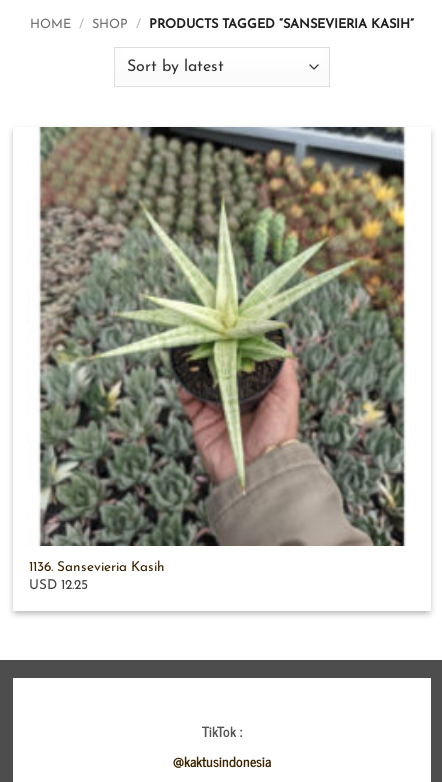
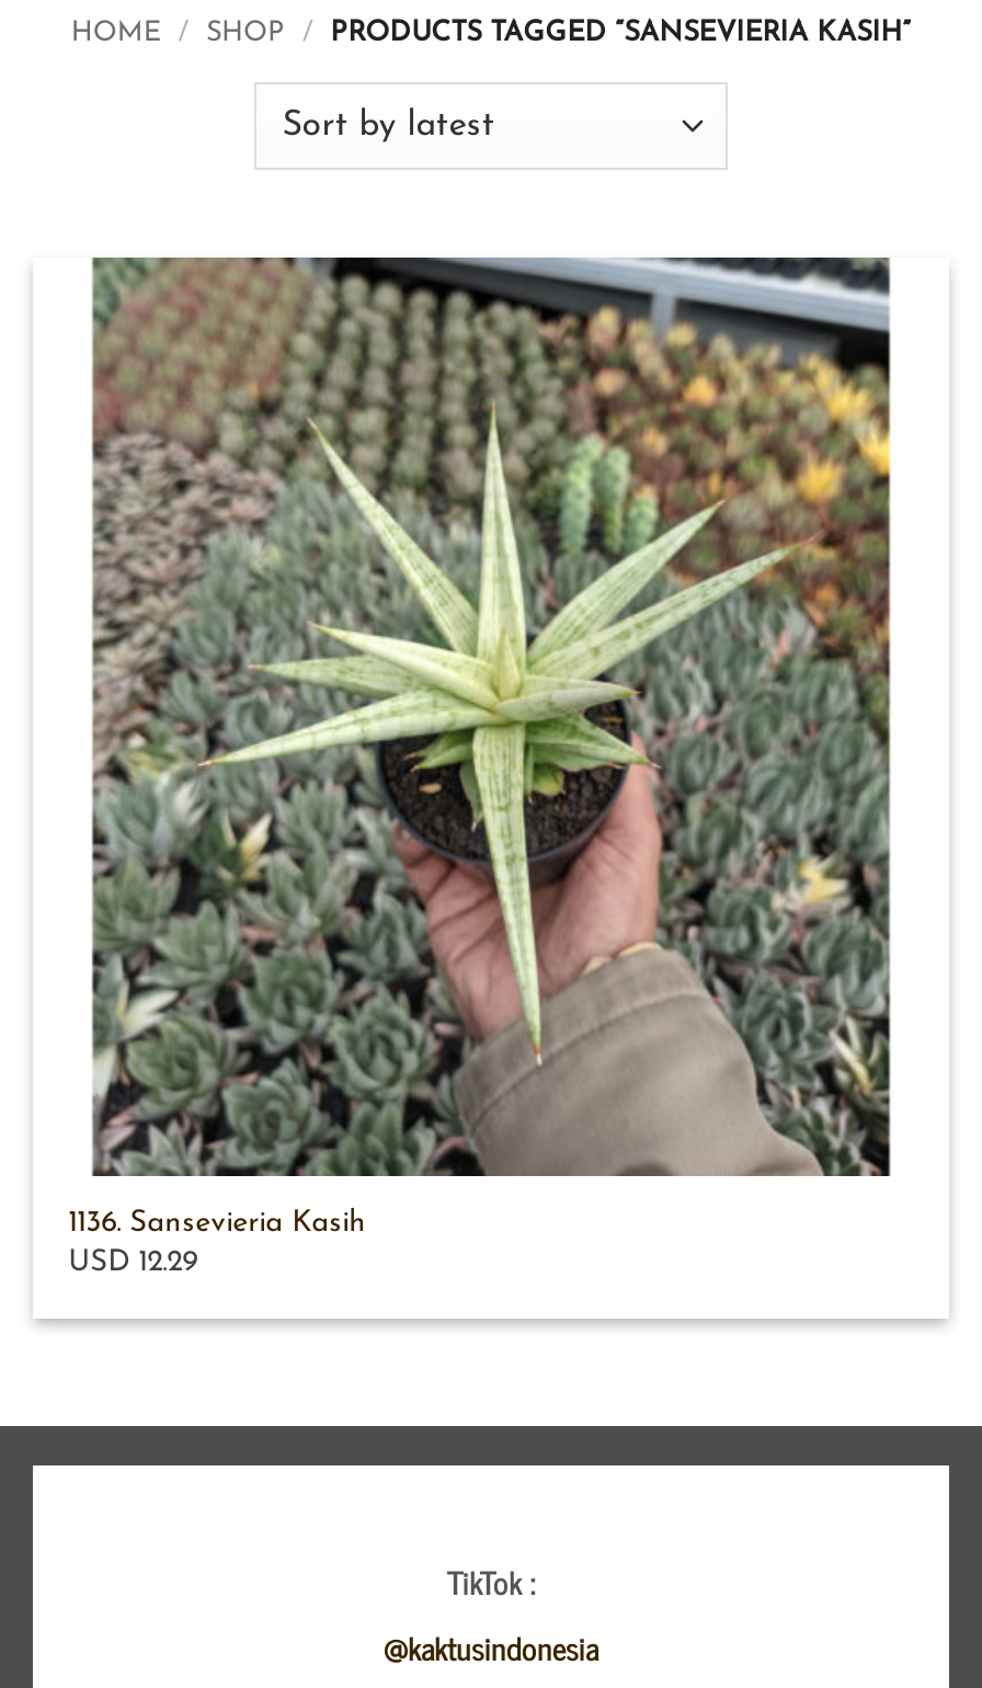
- USD 12.25
+ USD 12.29
